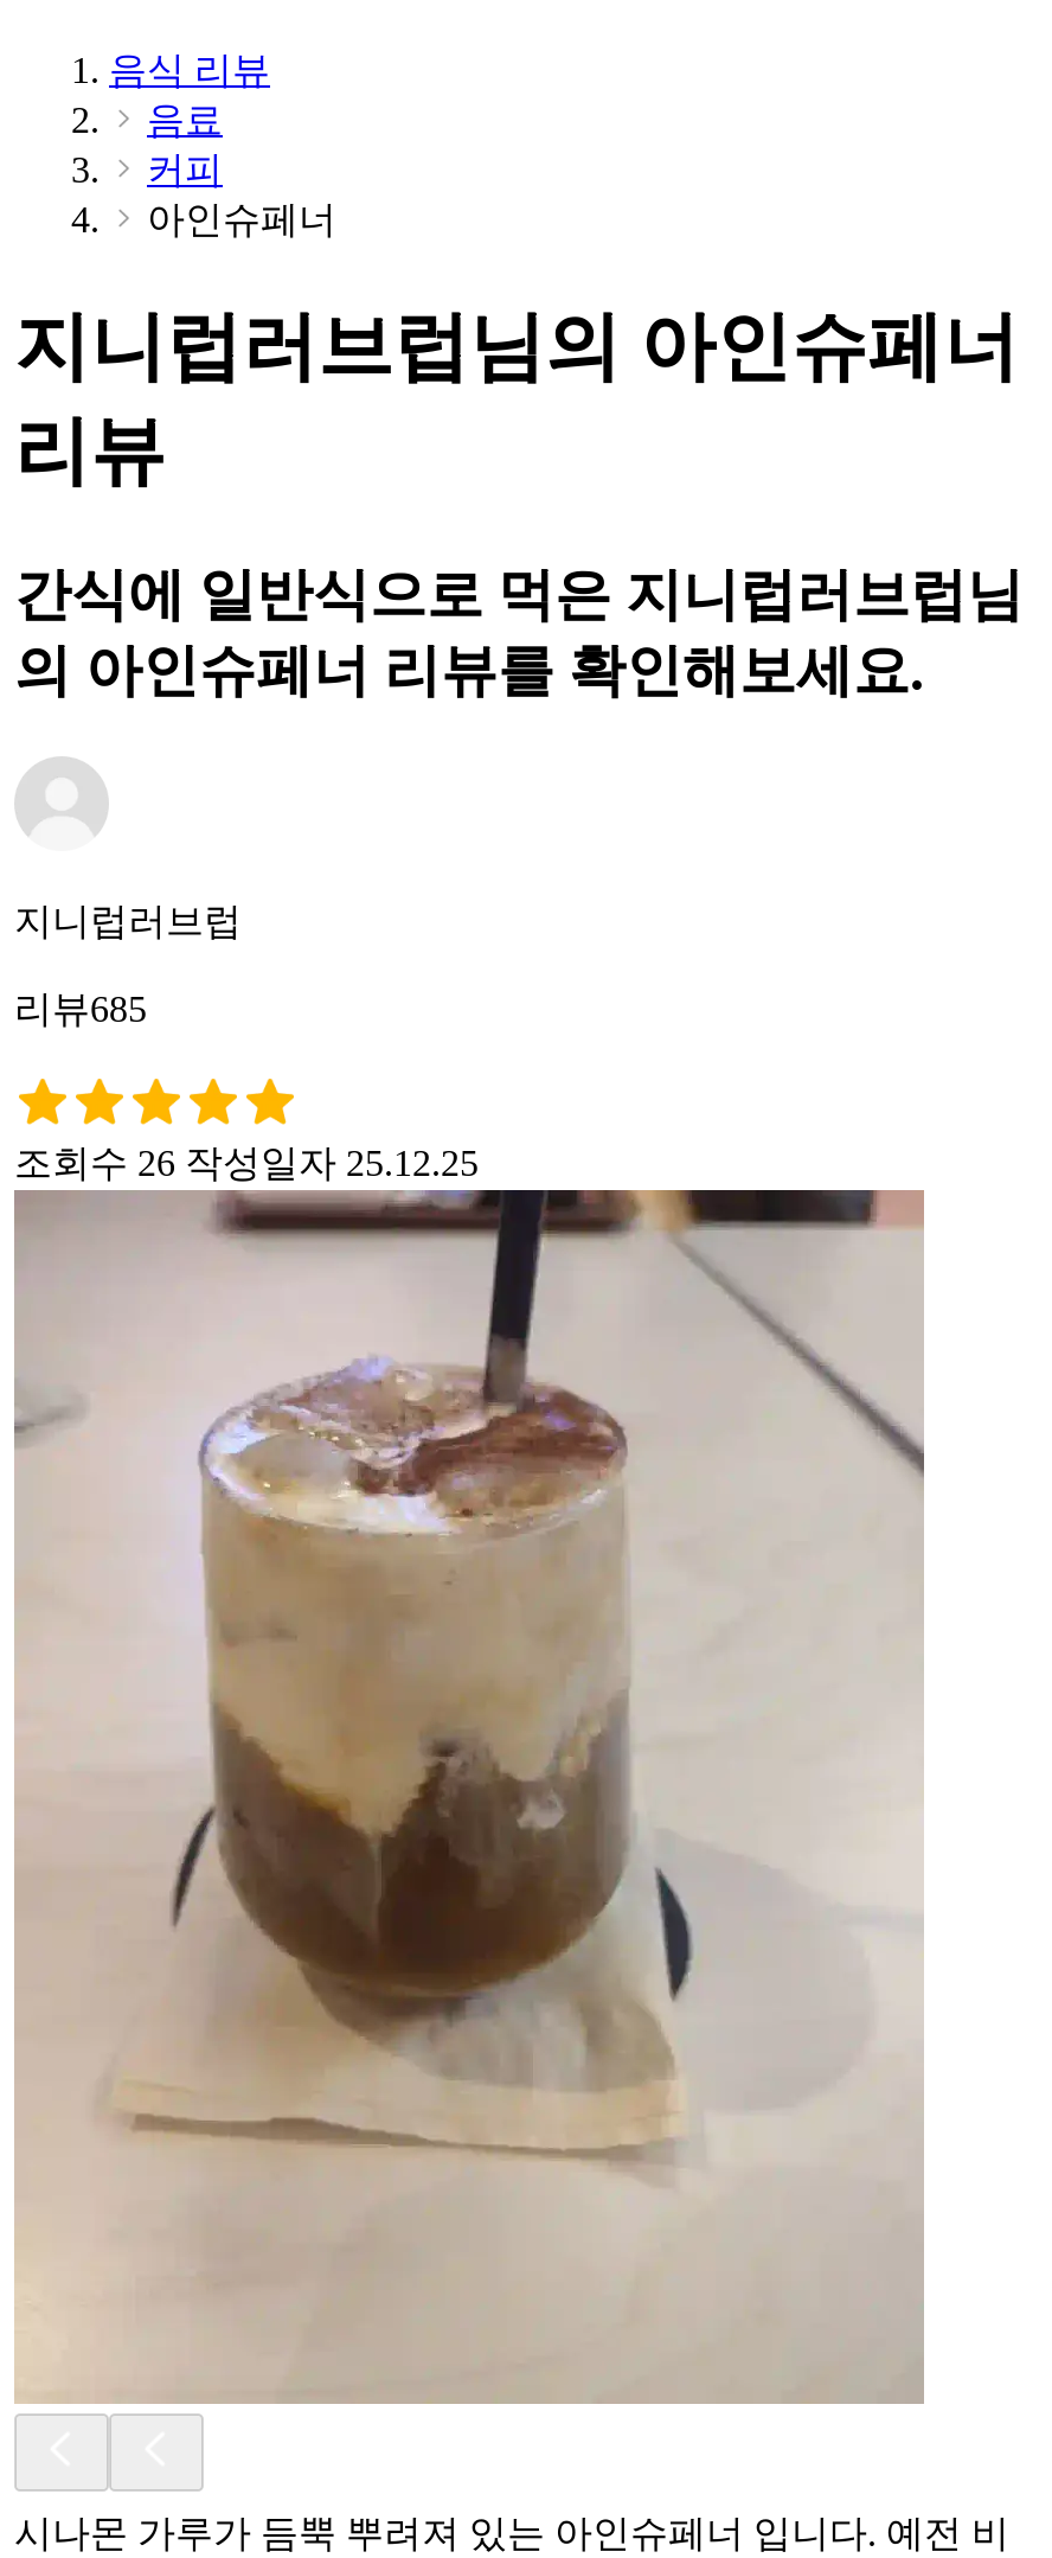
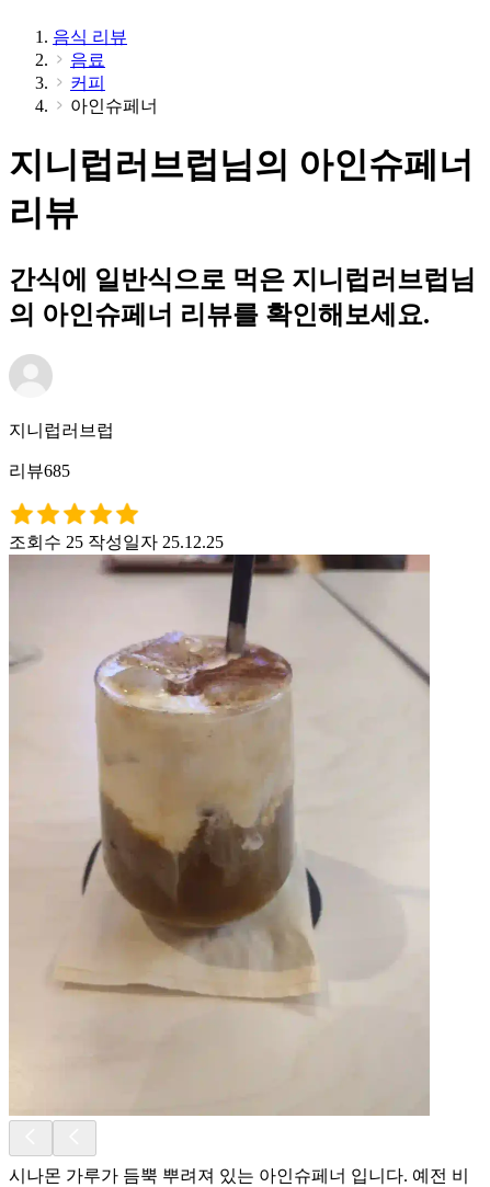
- 조회수 26 작성일자 25.12.25
+ 조회수 25 작성일자 25.12.25
